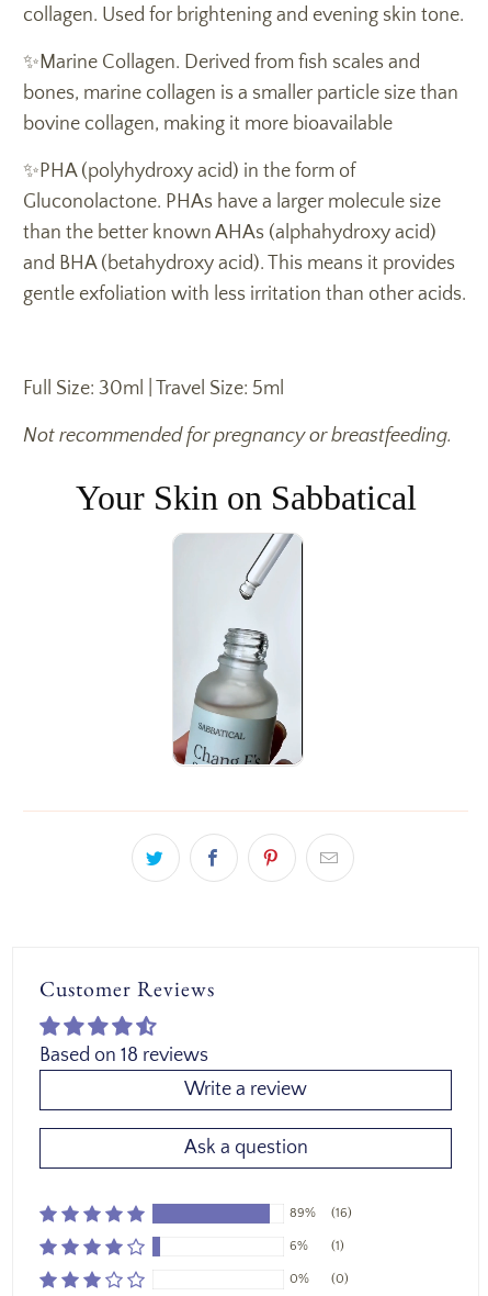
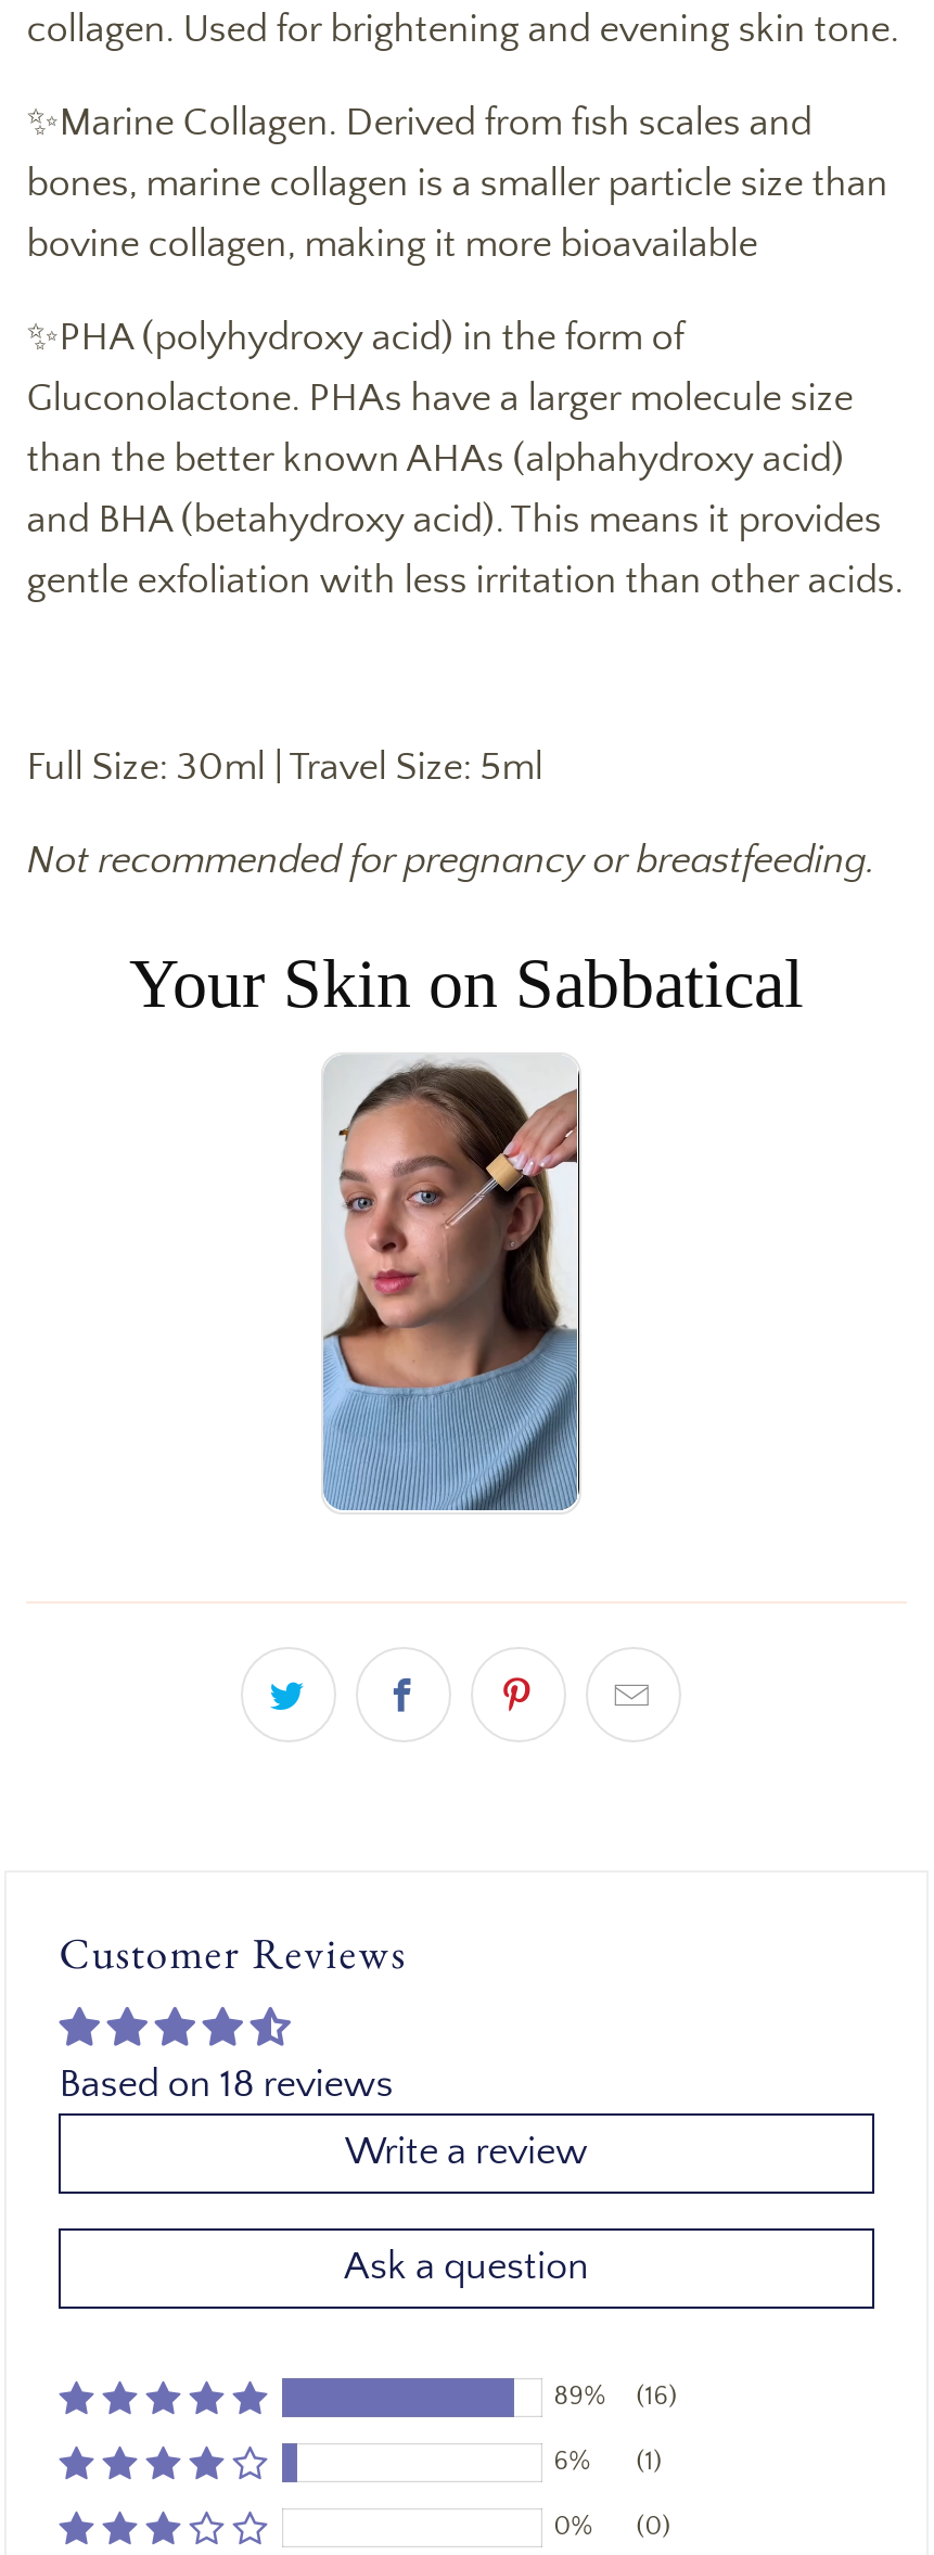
- [image]
+ [image]
